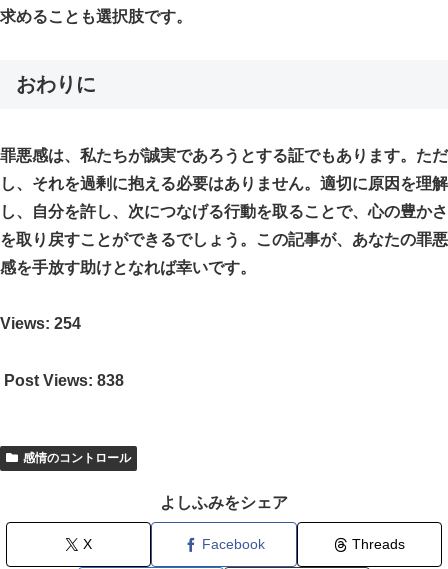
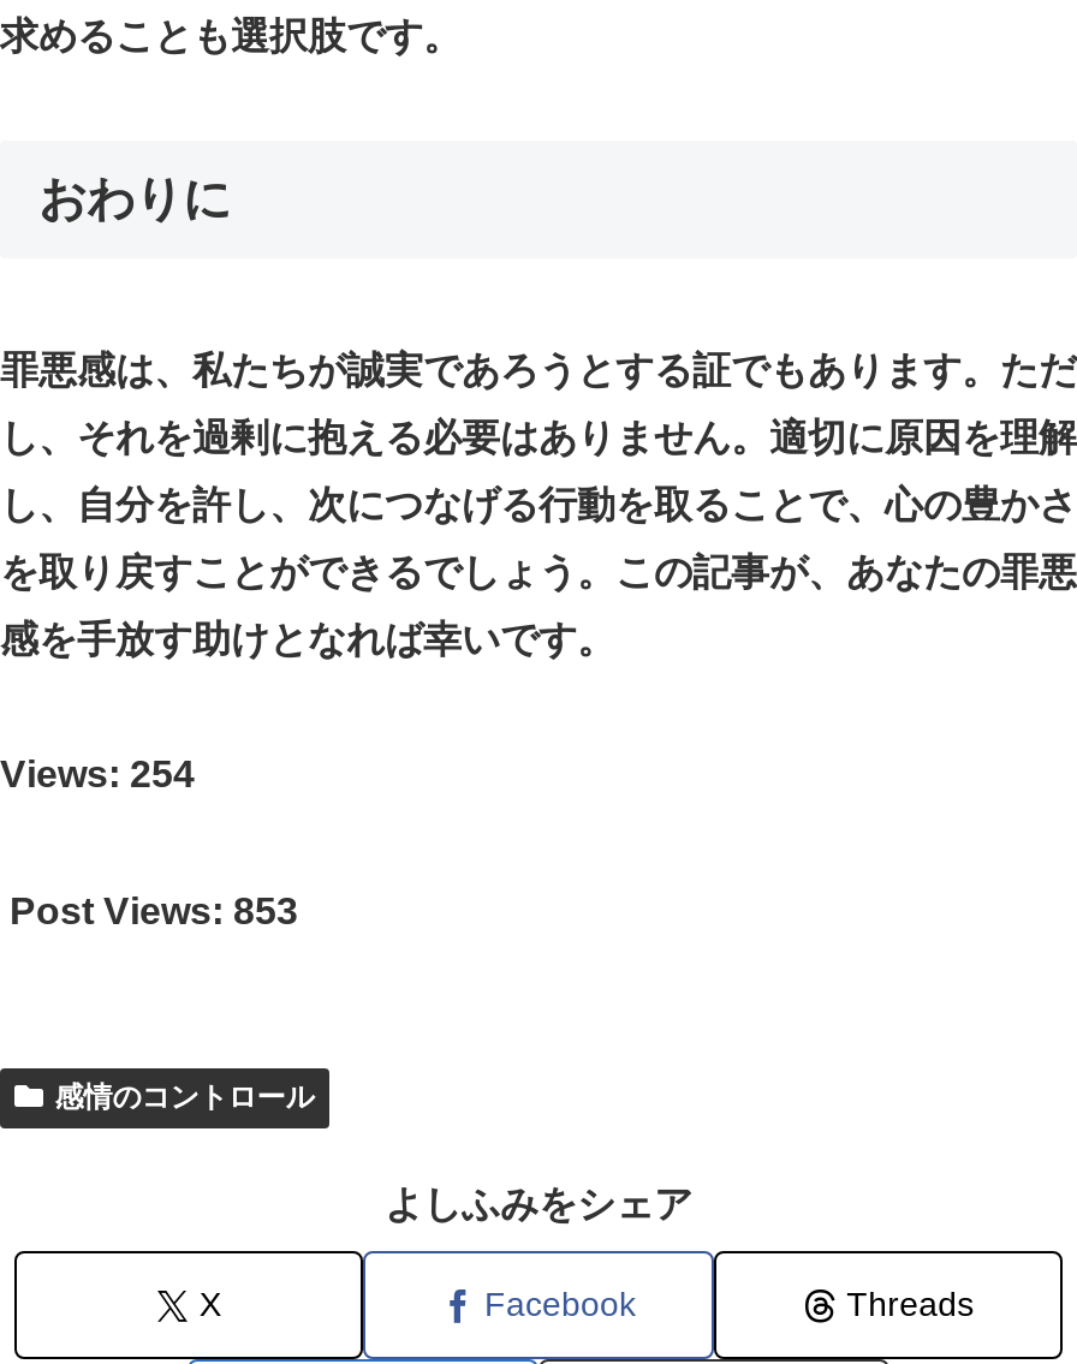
- Post Views: 838
+ Post Views: 853
